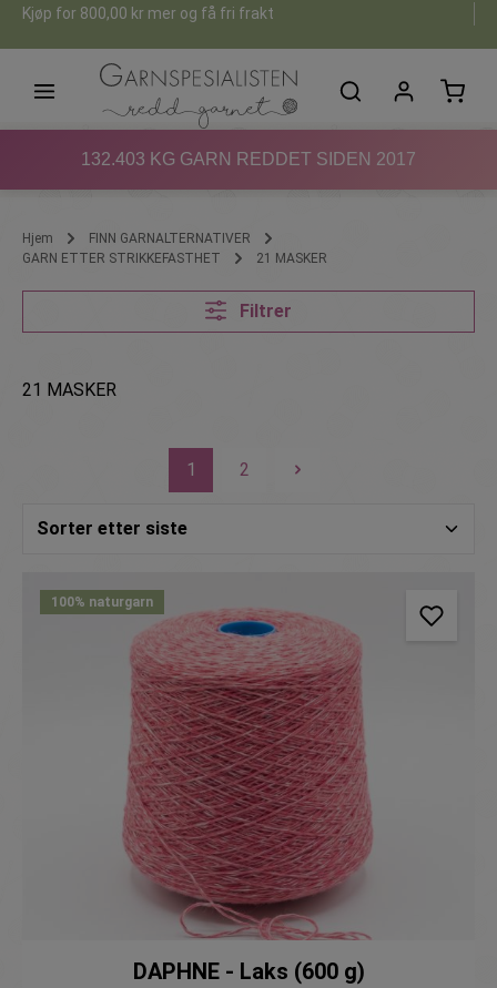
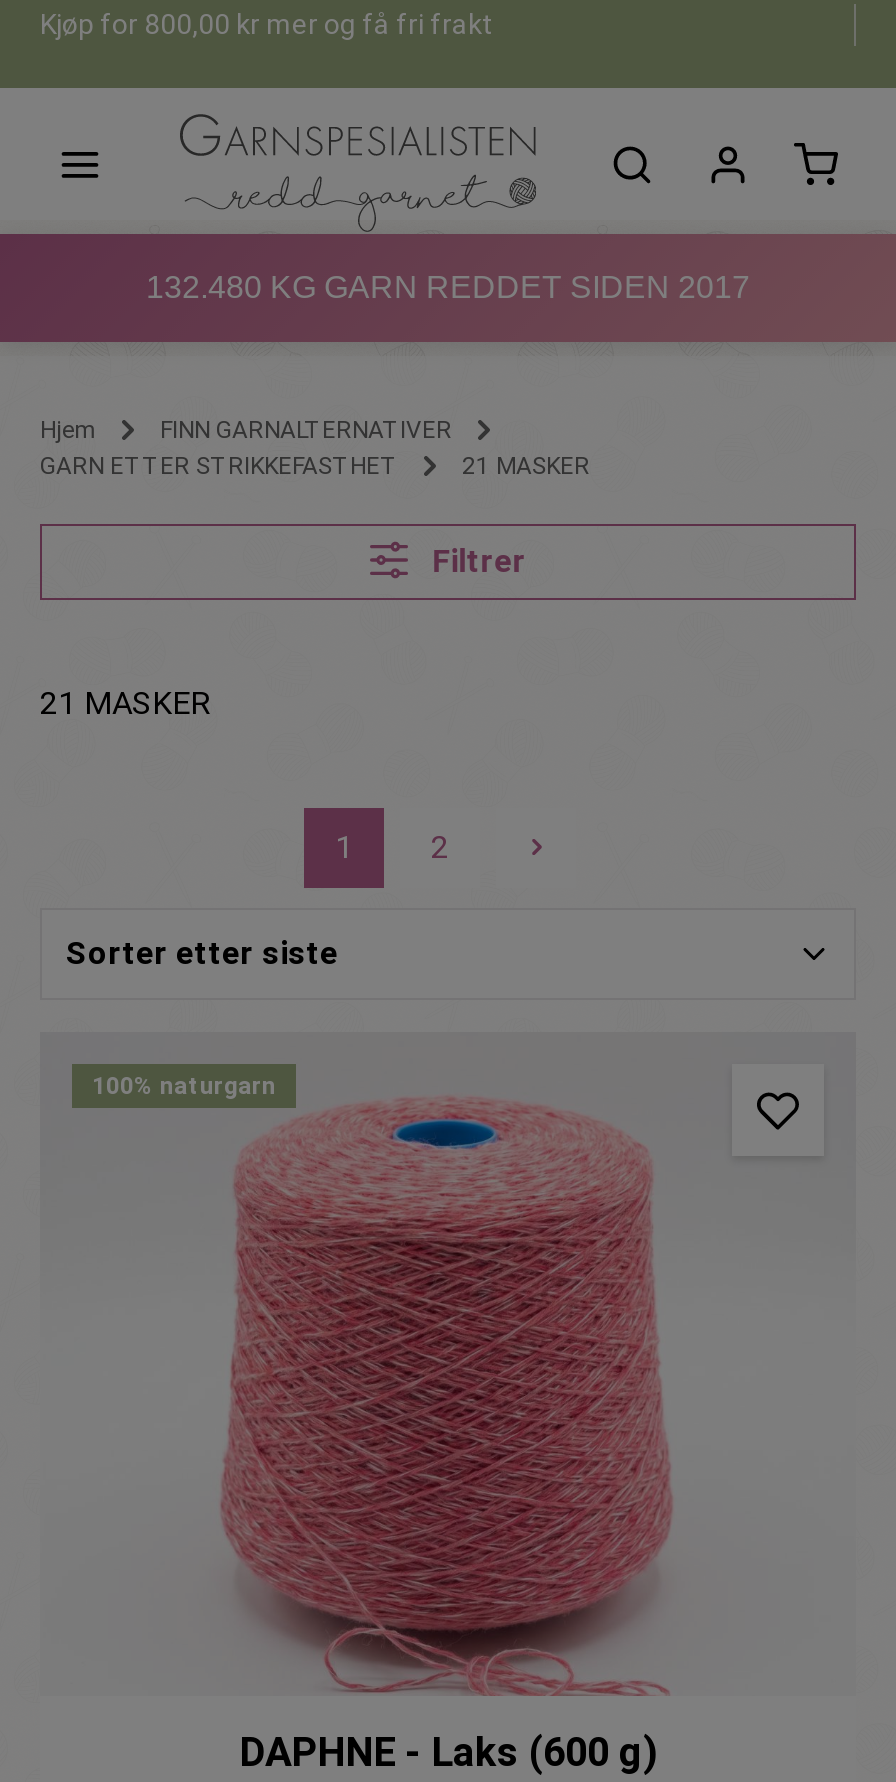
- 132.403 KG GARN REDDET SIDEN 2017
+ 132.480 KG GARN REDDET SIDEN 2017
